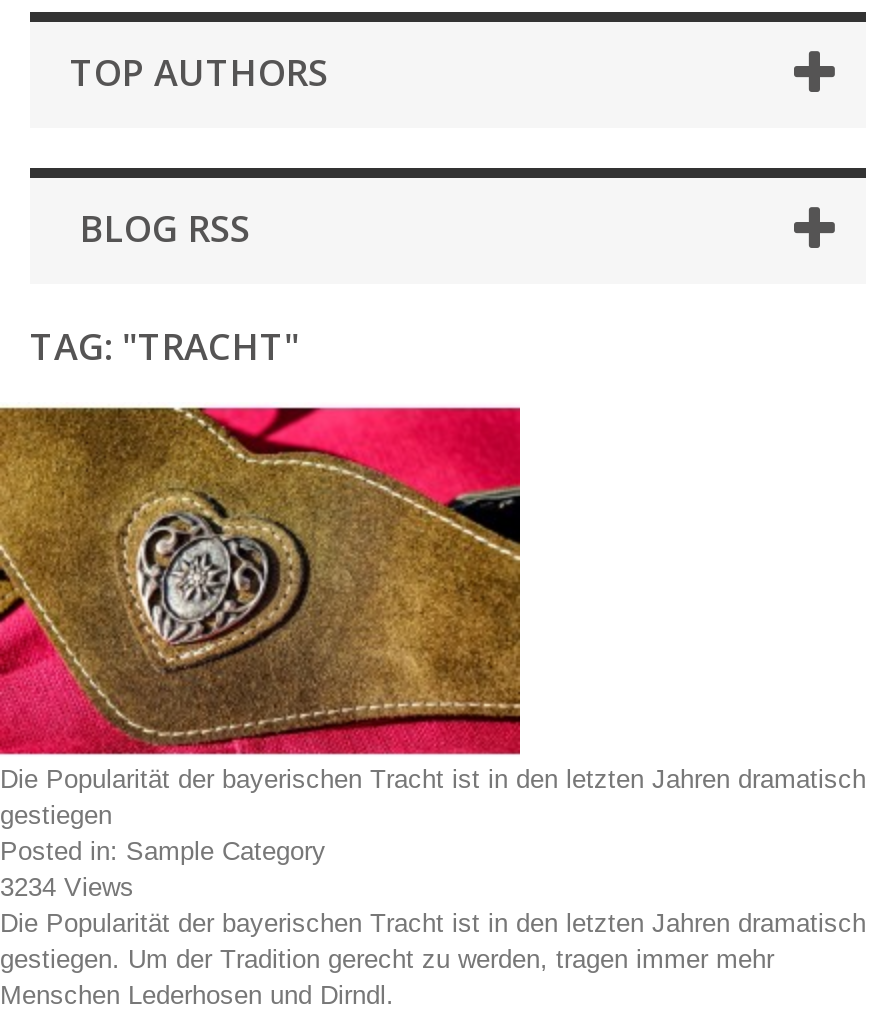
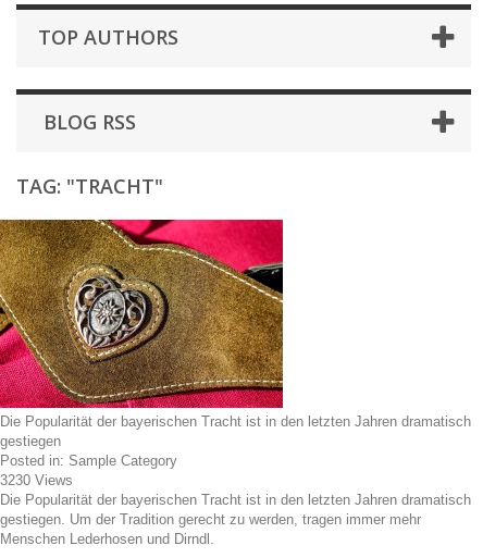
- 3234 Views
+ 3230 Views
